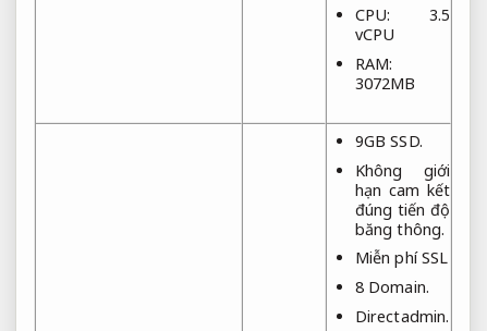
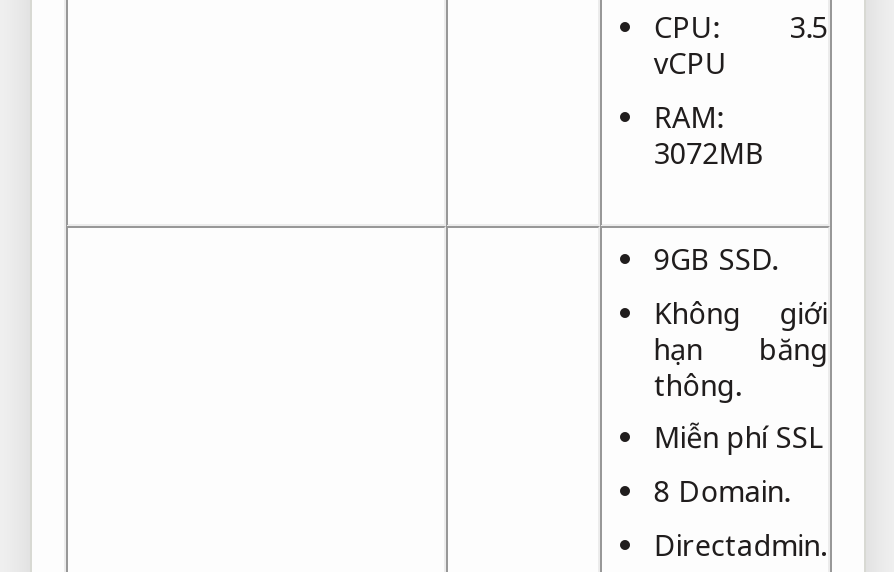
- hạn cam kết
- đúng tiến độ
- băng thông.
+ hạn băng
+ thông.
